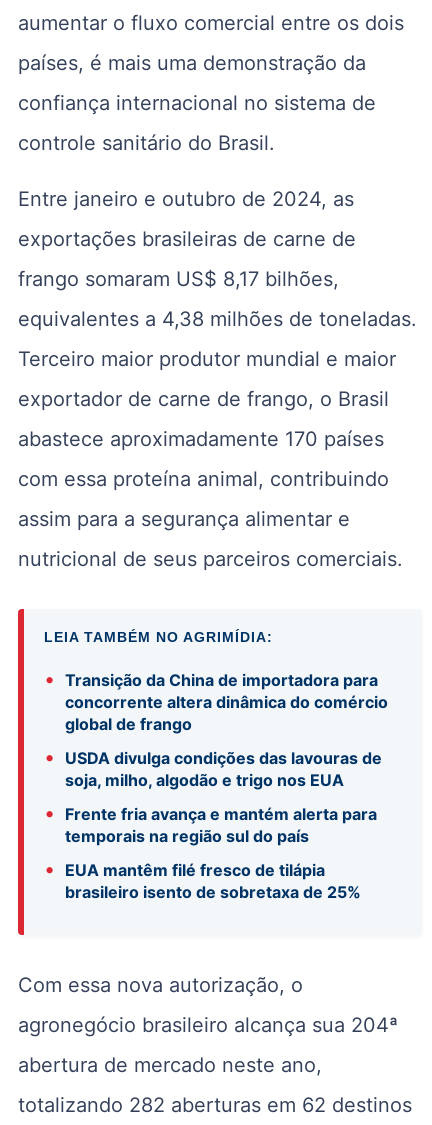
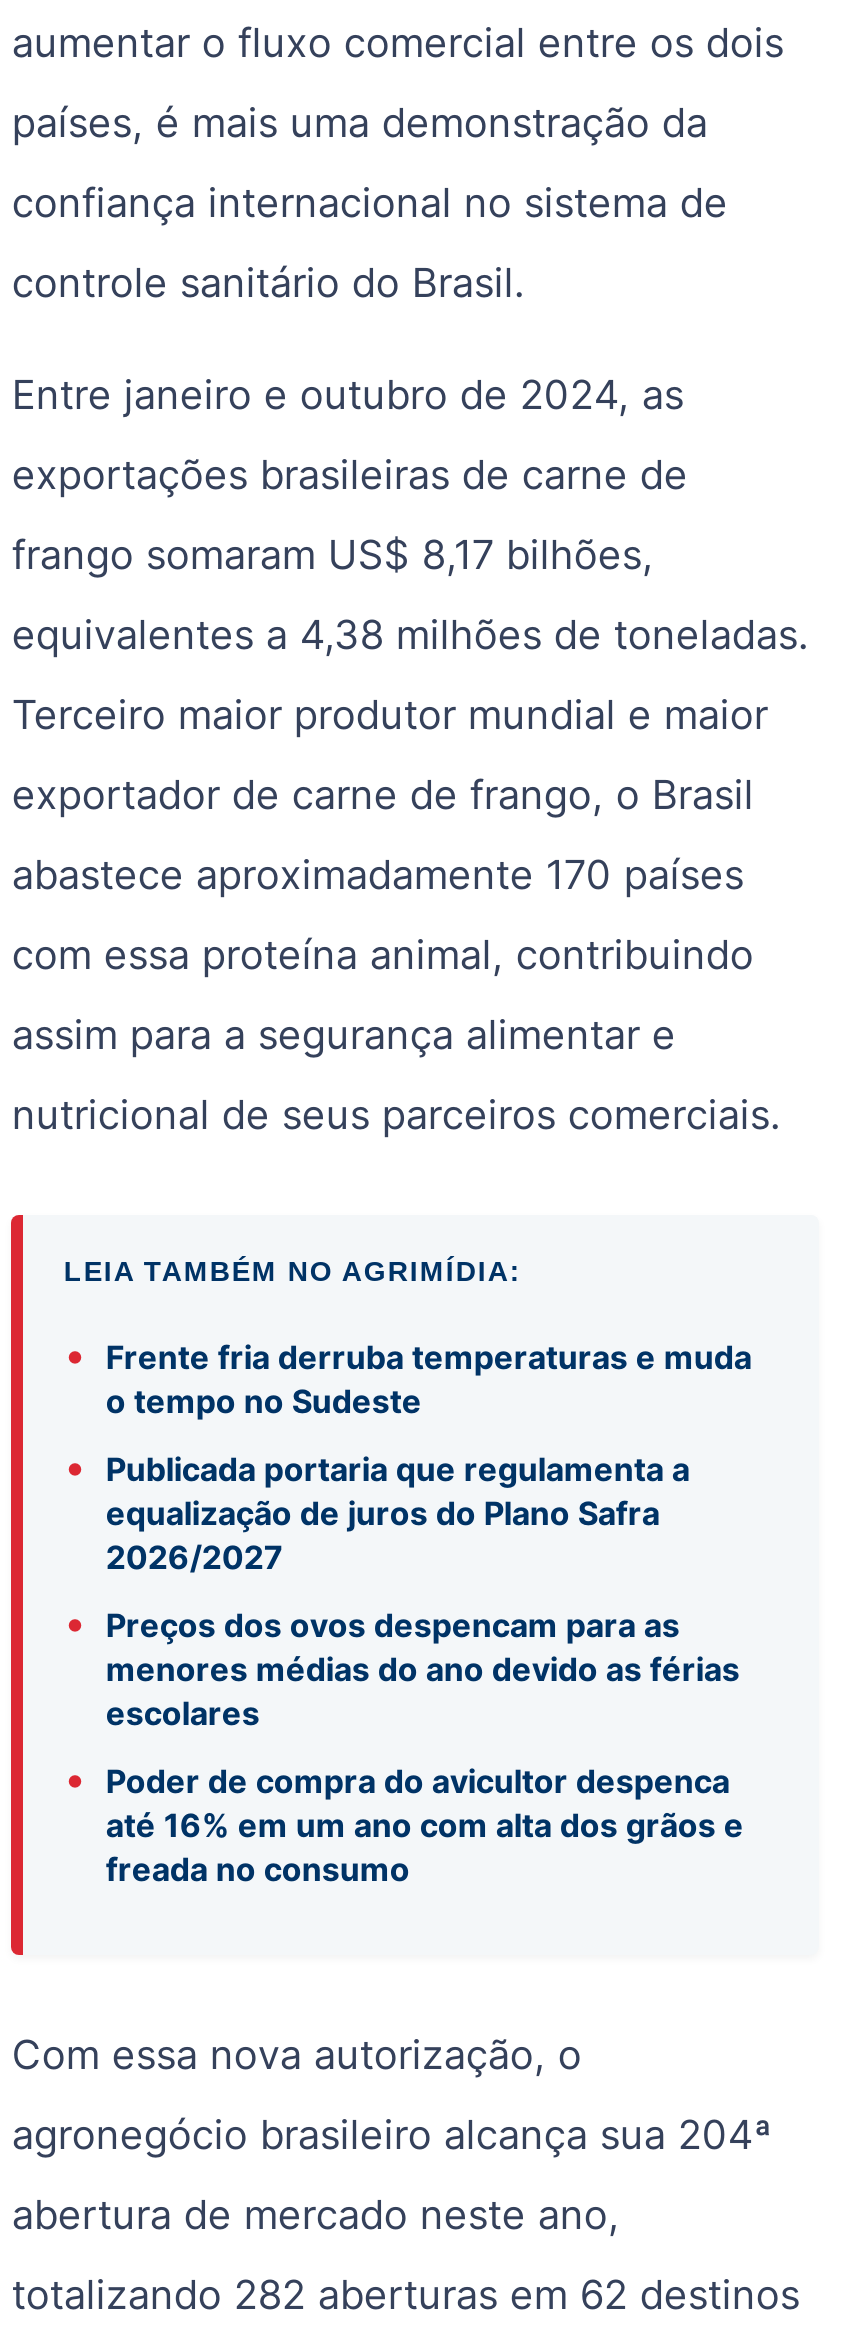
- • Transição da China de importadora para
- concorrente altera dinâmica do comércio
- global de frango
+ • Frente fria derruba temperaturas e muda
+ o tempo no Sudeste

- • USDA divulga condições das lavouras de
- soja, milho, algodão e trigo nos EUA
+ • Publicada portaria que regulamenta a
+ equalização de juros do Plano Safra
+ 2026/2027

- • Frente fria avança e mantém alerta para
- temporais na região sul do país
+ • Preços dos ovos despencam para as
+ menores médias do ano devido as férias
+ escolares

- • EUA mantêm filé fresco de tilápia
- brasileiro isento de sobretaxa de 25%
+ • Poder de compra do avicultor despenca
+ até 16% em um ano com alta dos grãos e
+ freada no consumo
